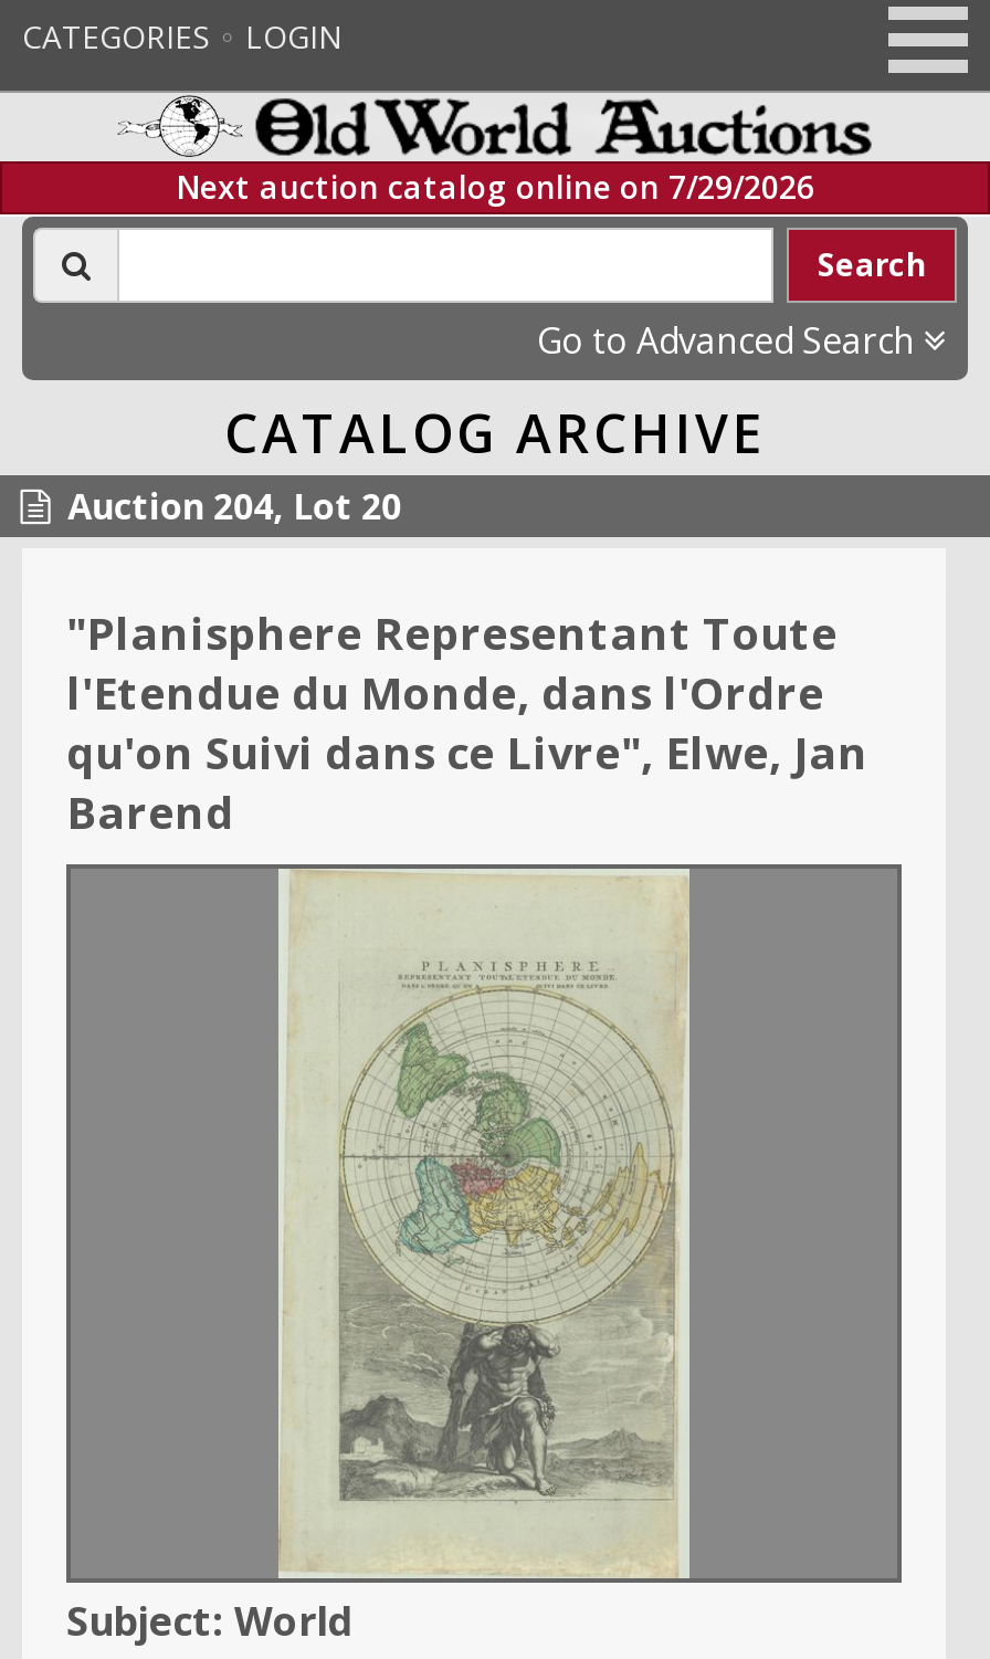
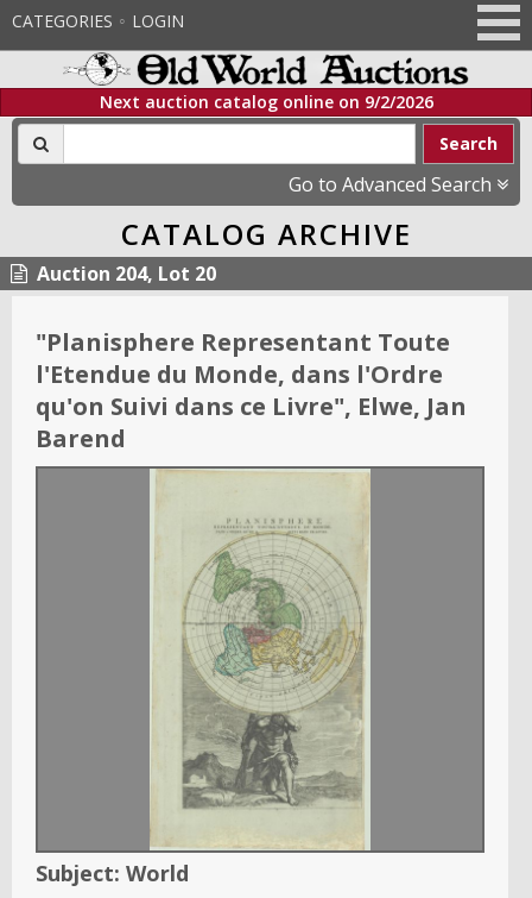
- Next auction catalog online on 7/29/2026
+ Next auction catalog online on 9/2/2026
